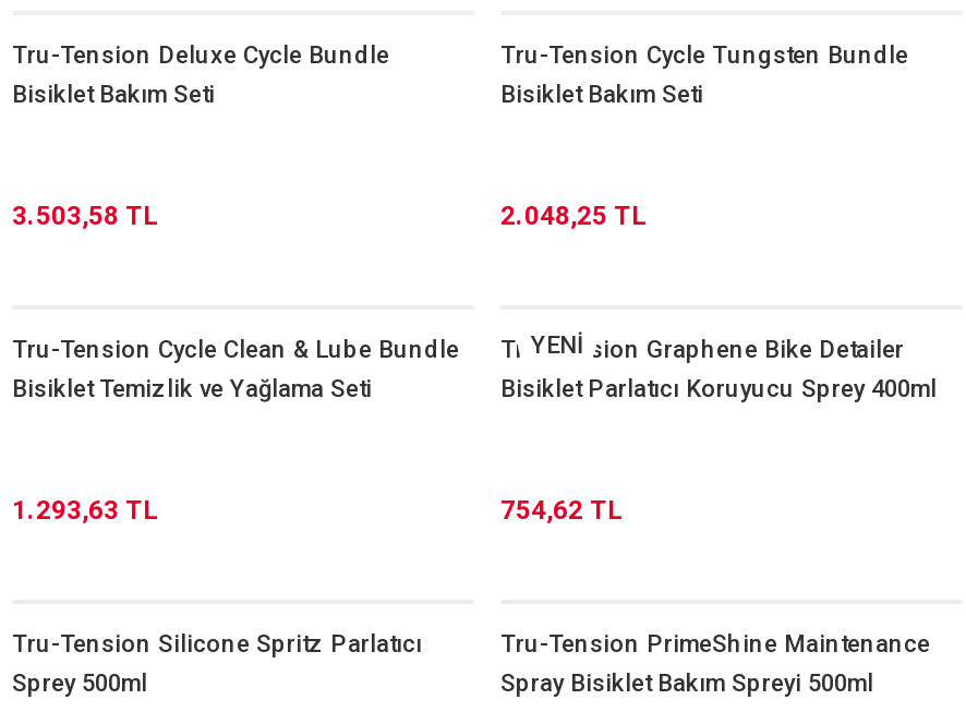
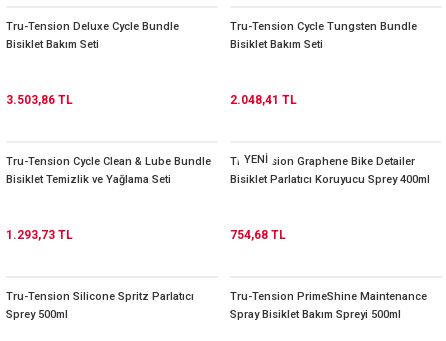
- 3.503,58 TL
+ 3.503,86 TL

- 2.048,25 TL
+ 2.048,41 TL

- 1.293,63 TL
+ 1.293,73 TL

- 754,62 TL
+ 754,68 TL
